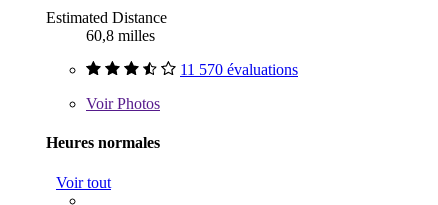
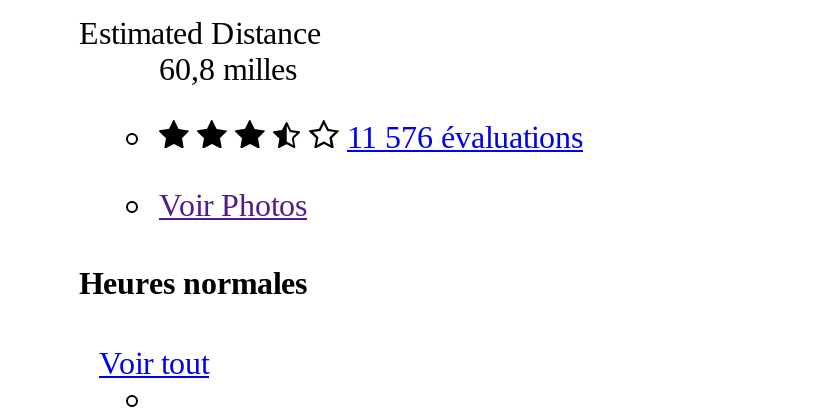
- 11 570 évaluations
+ 11 576 évaluations
